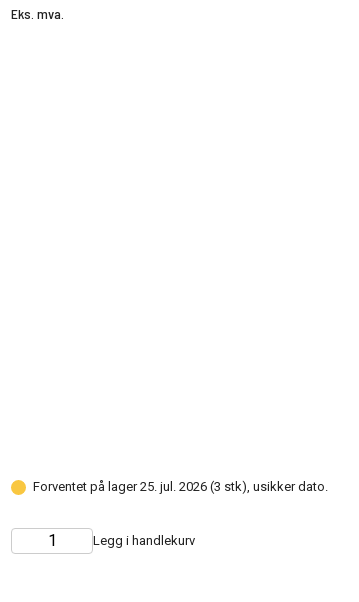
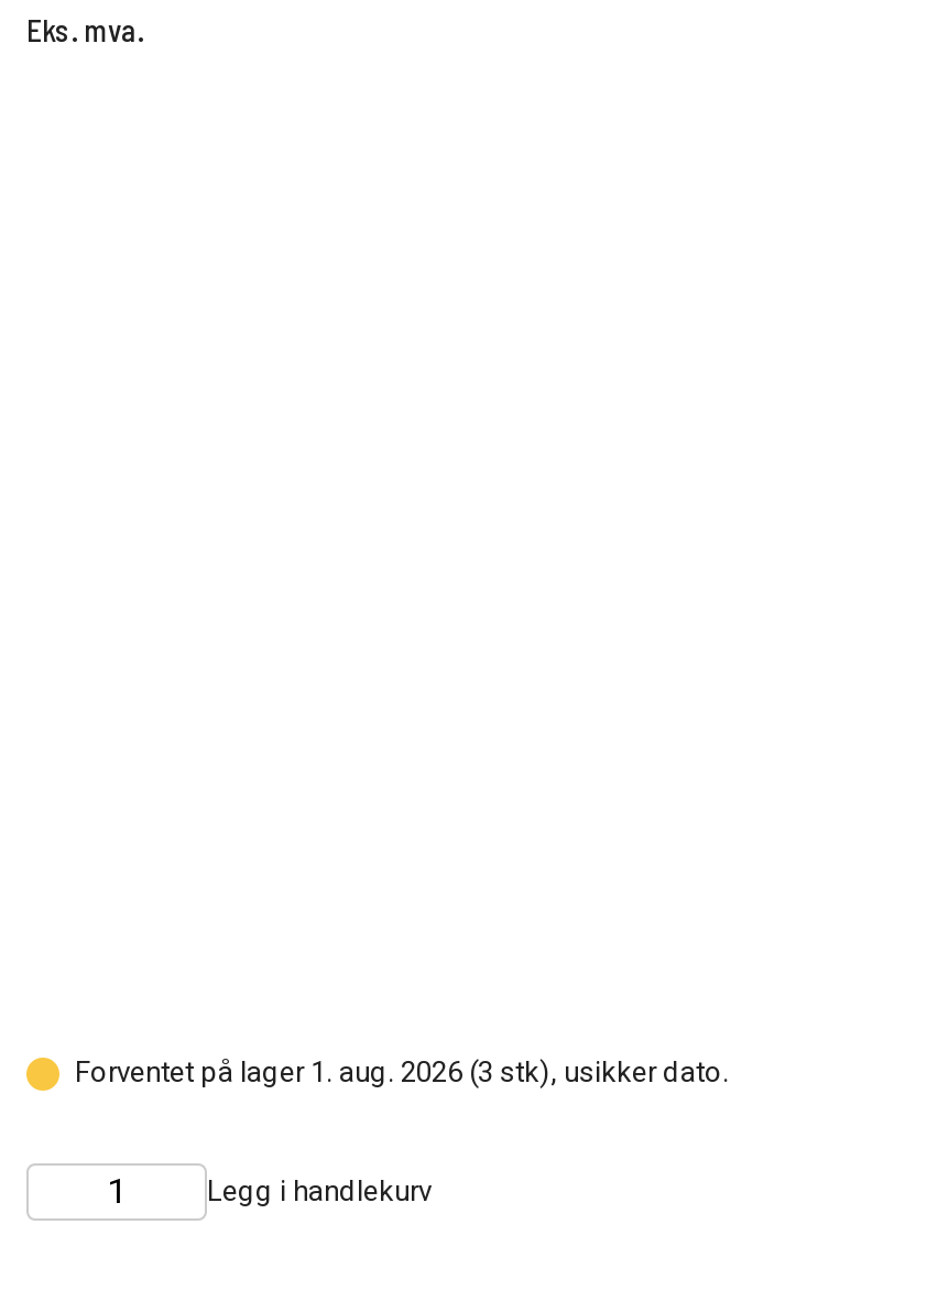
- Forventet på lager 25. jul. 2026 (3 stk), usikker dato.
+ Forventet på lager 1. aug. 2026 (3 stk), usikker dato.
